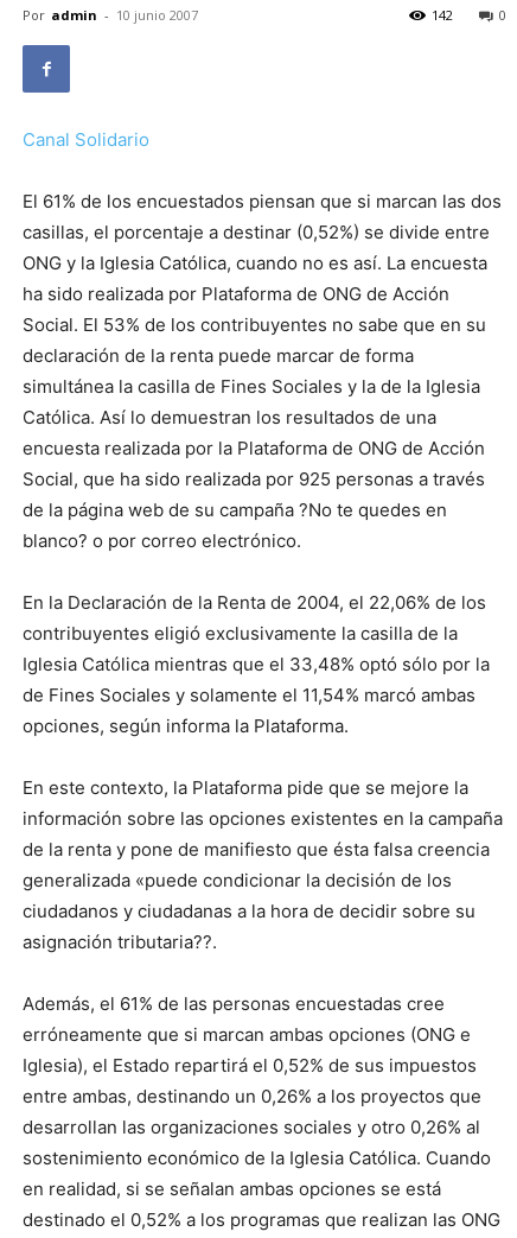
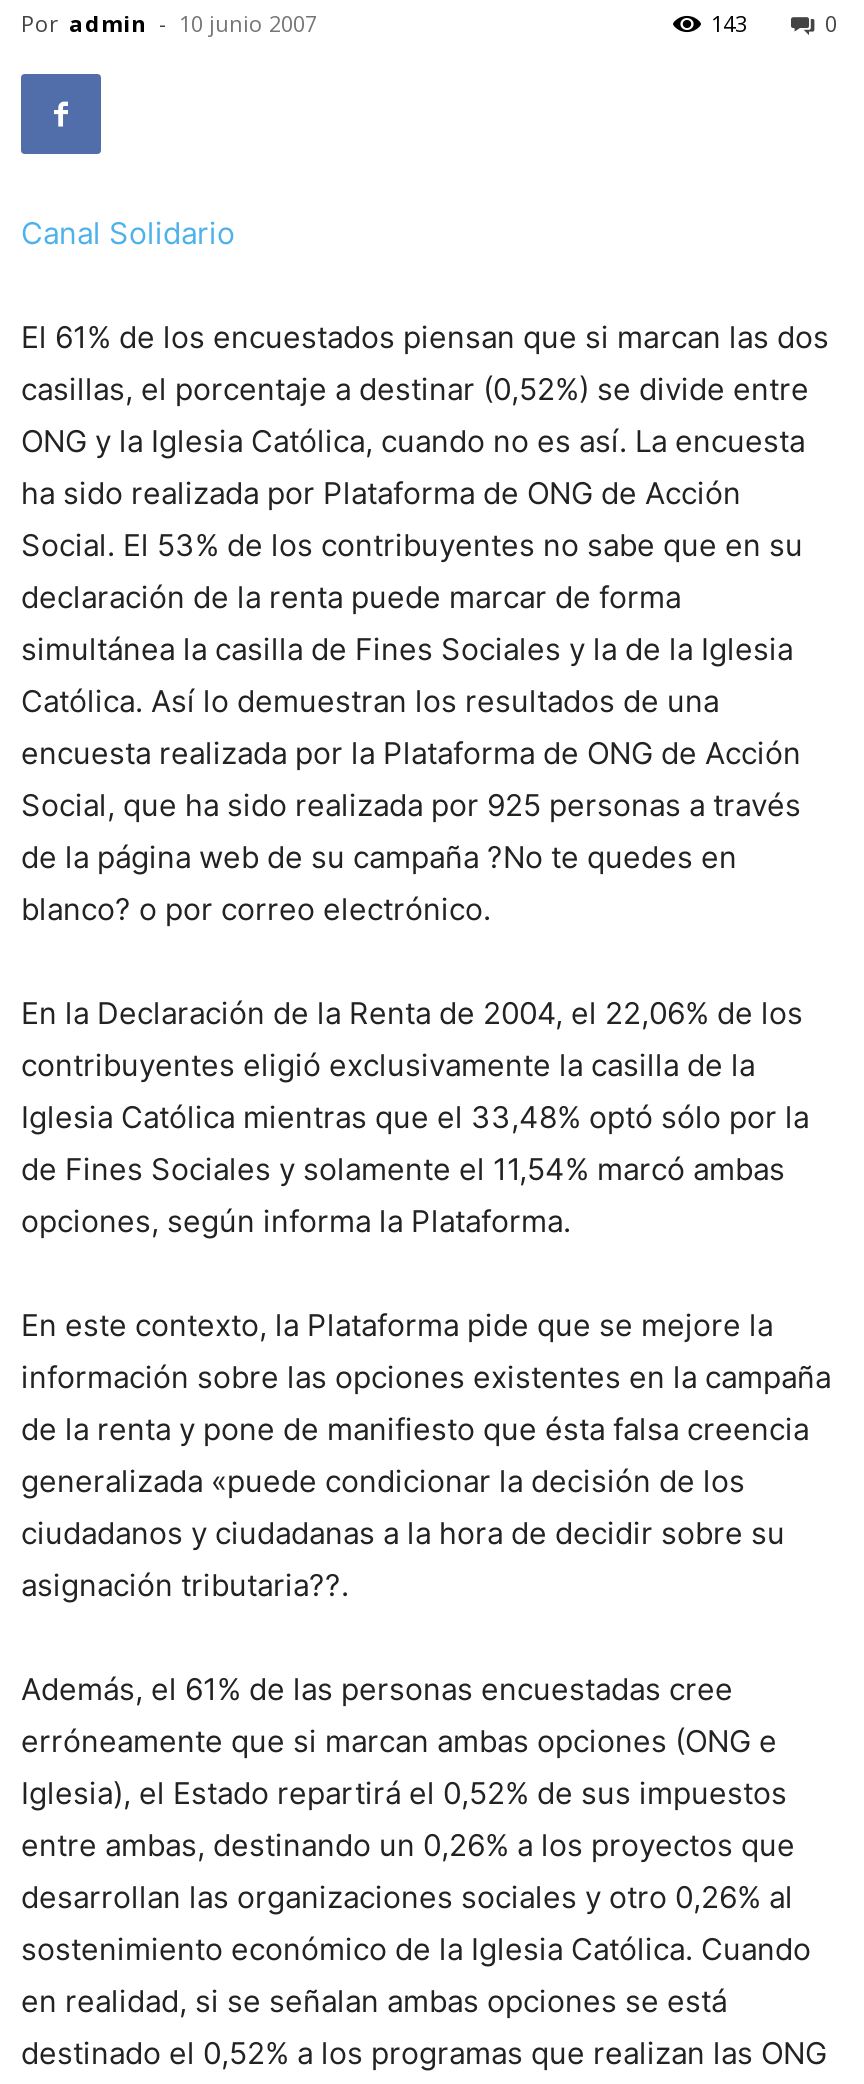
- 142
+ 143
